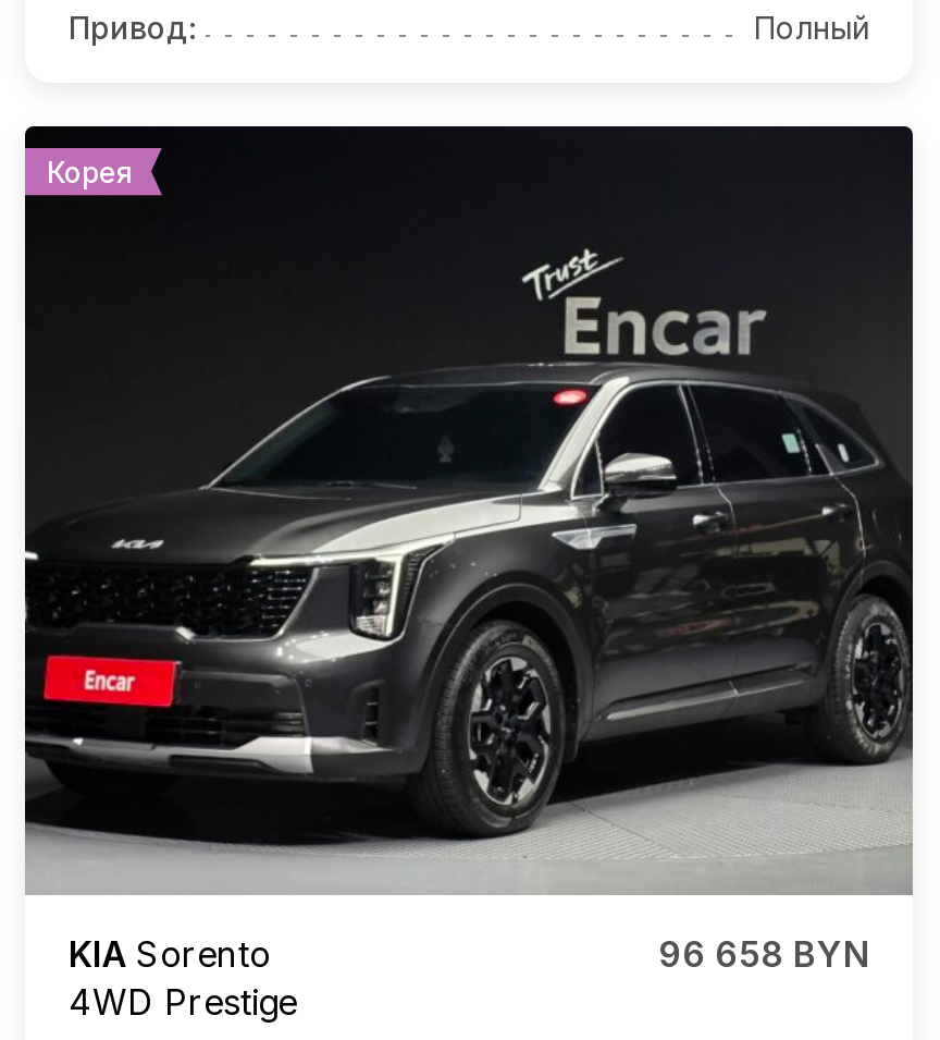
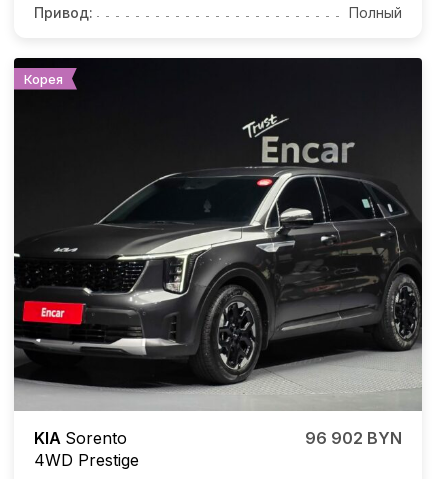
- 96 658 BYN
+ 96 902 BYN
